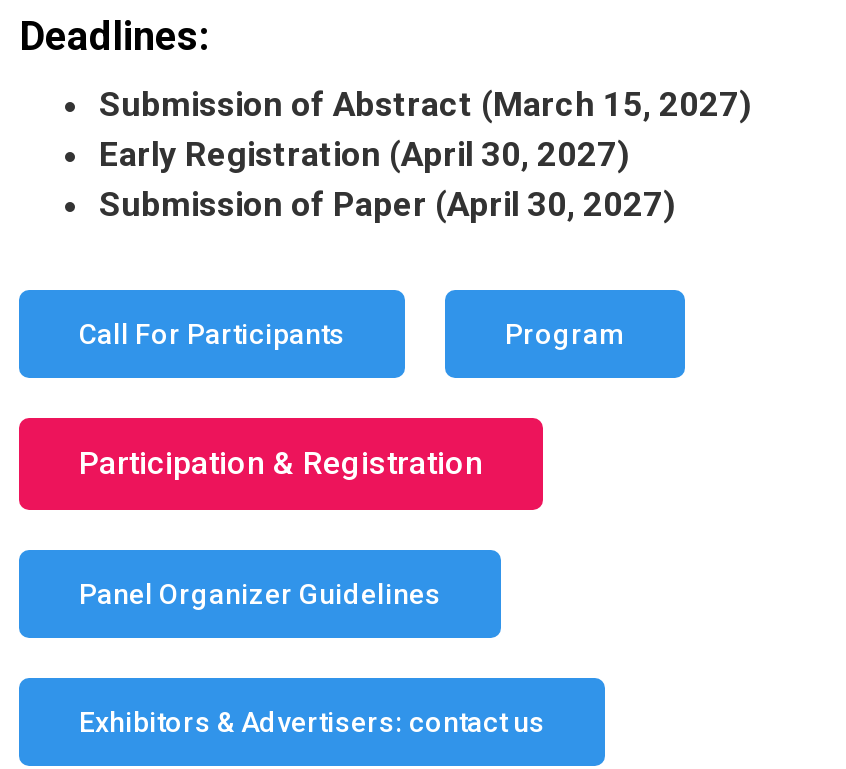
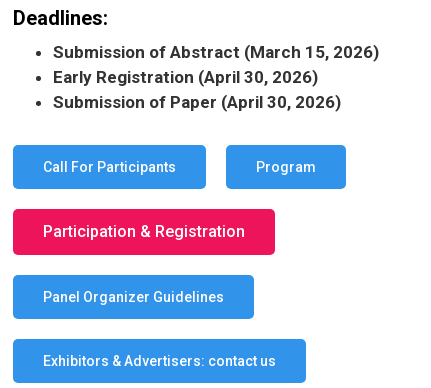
- Submission of Abstract (March 15, 2027)
+ Submission of Abstract (March 15, 2026)

- Early Registration (April 30, 2027)
+ Early Registration (April 30, 2026)

- Submission of Paper (April 30, 2027)
+ Submission of Paper (April 30, 2026)
